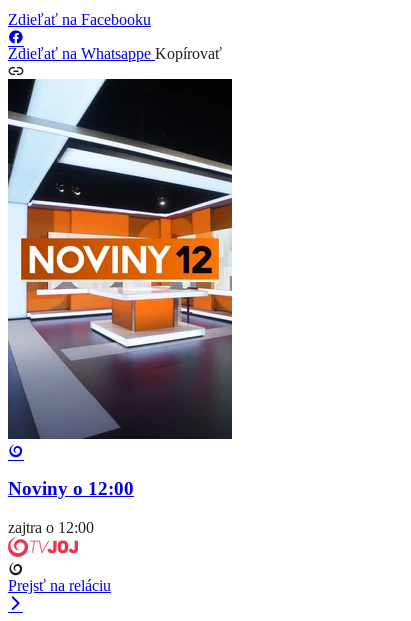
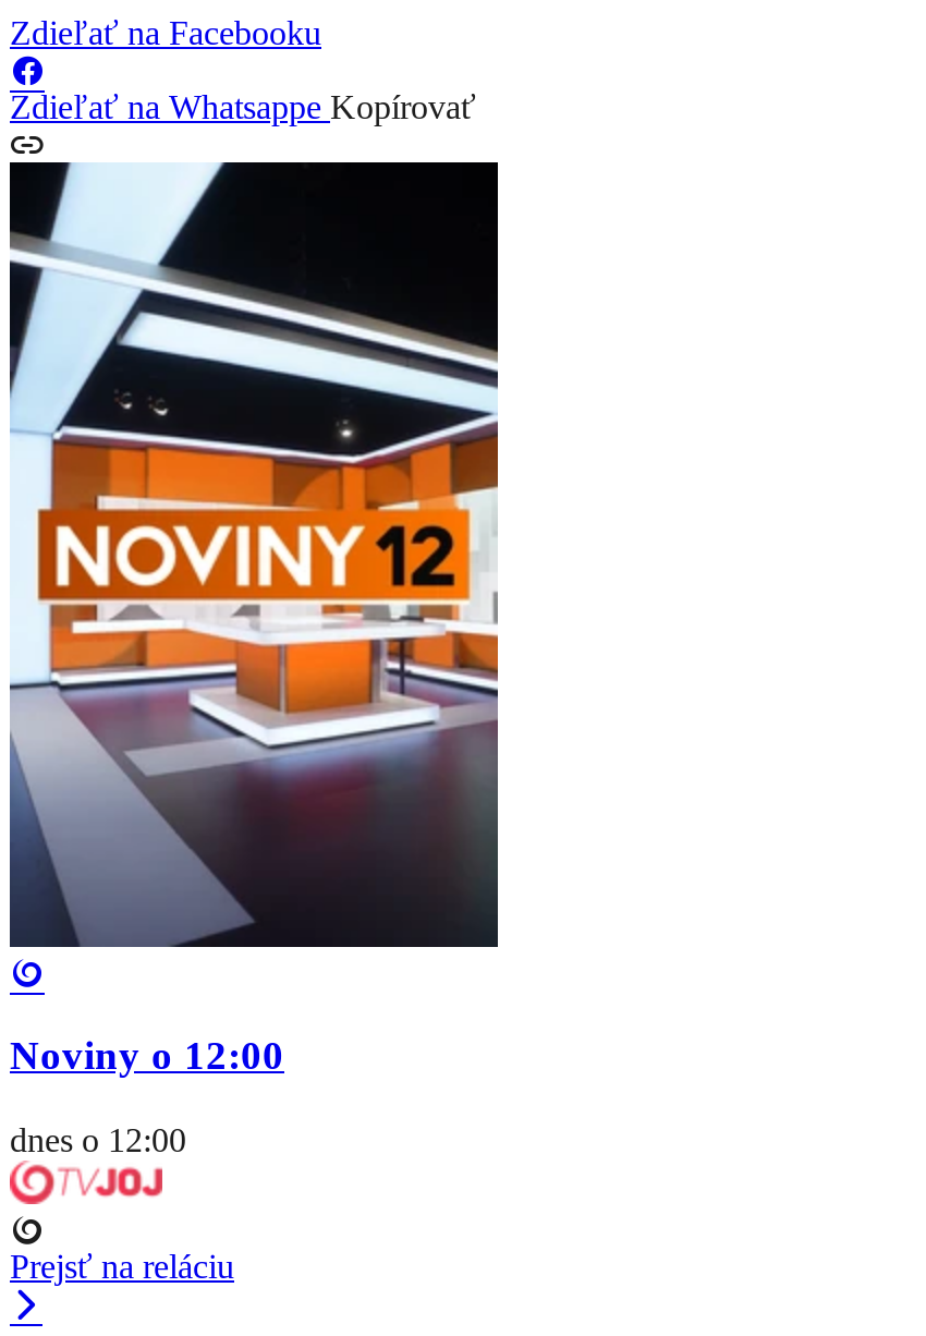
- zajtra o 12:00
+ dnes o 12:00
